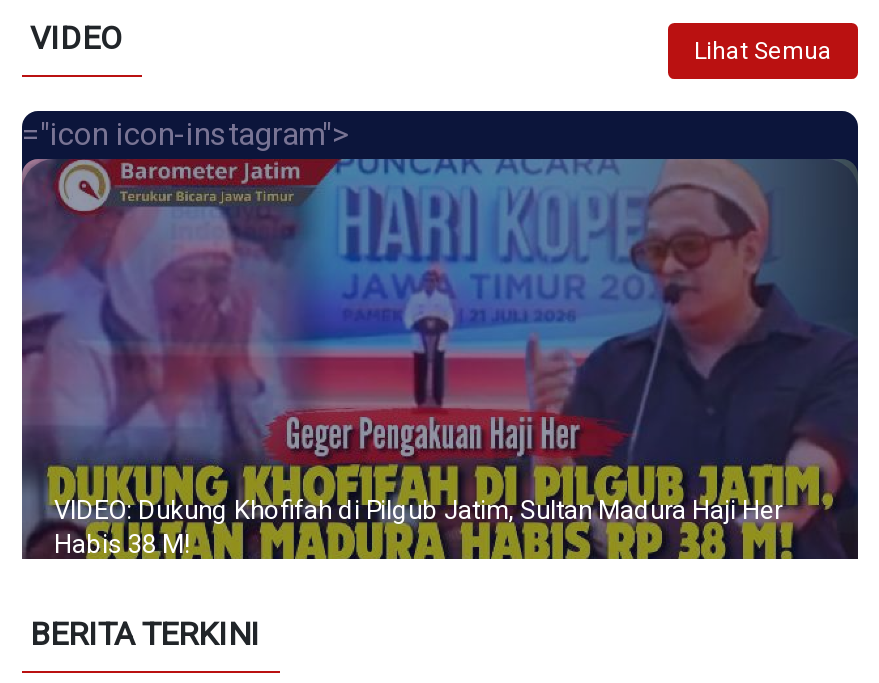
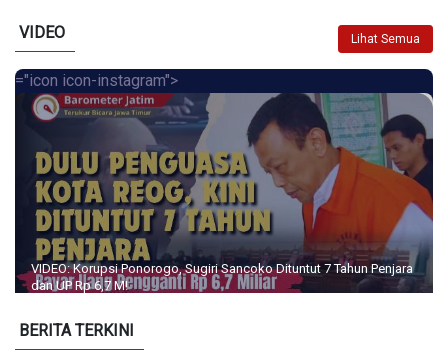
- [image]
- VIDEO: Dukung Khofifah di Pilgub Jatim, Sultan Madura Haji Her
- Habis 38 M!
+ [image]
+ VIDEO: Korupsi Ponorogo, Sugiri Sancoko Dituntut 7 Tahun Penjara
+ dan UP Rp 6,7 M!
